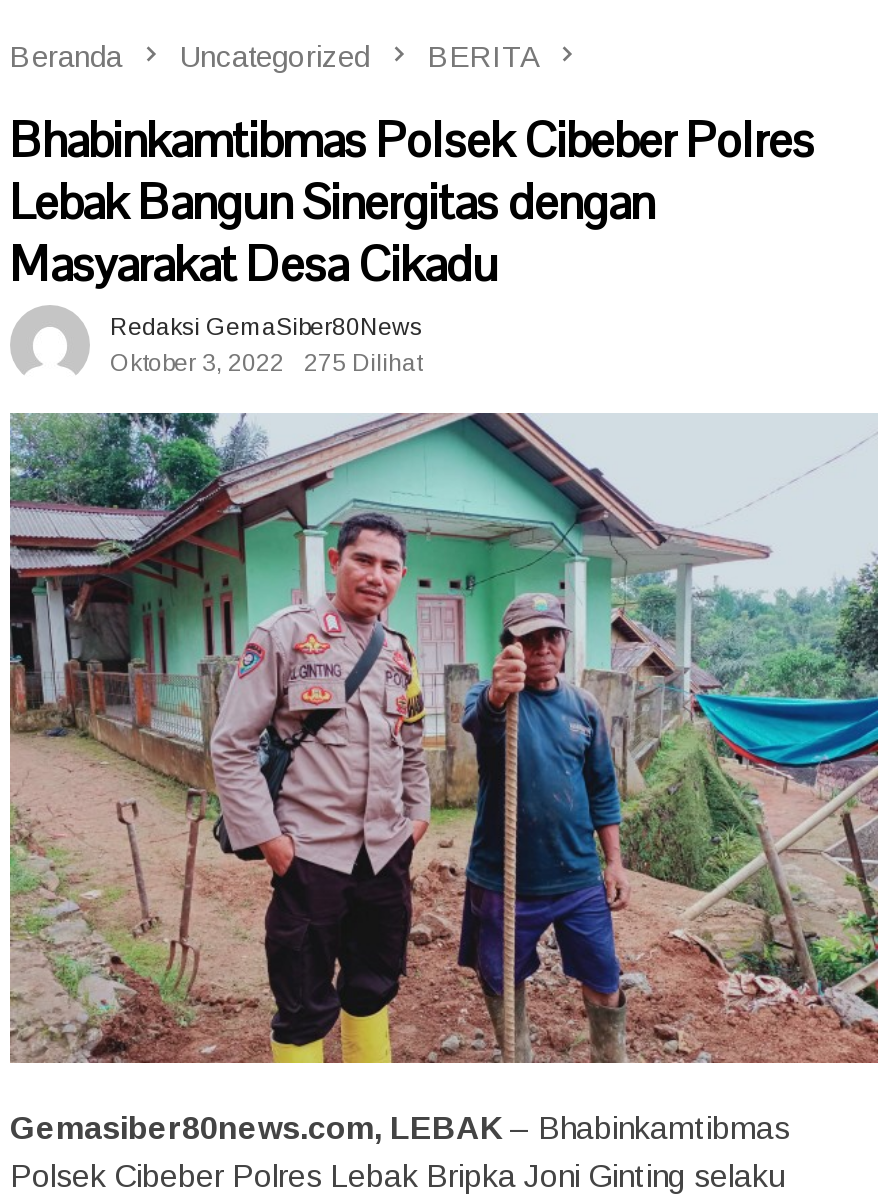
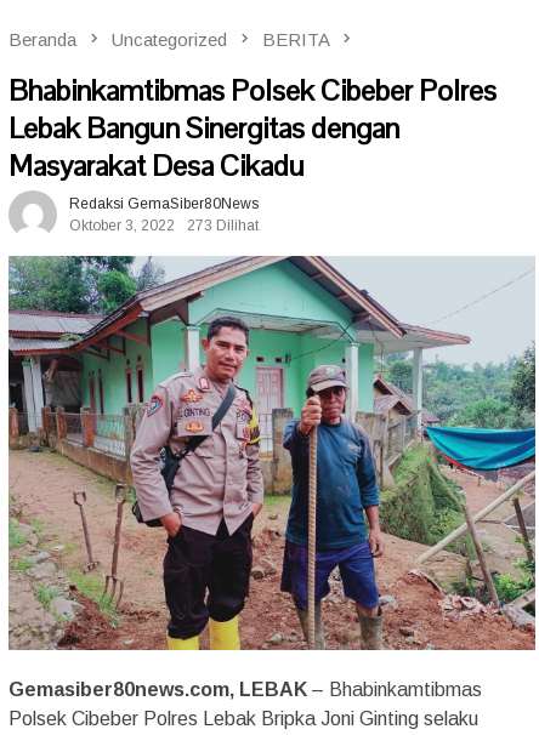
- Oktober 3, 2022 275 Dilihat
+ Oktober 3, 2022 273 Dilihat
